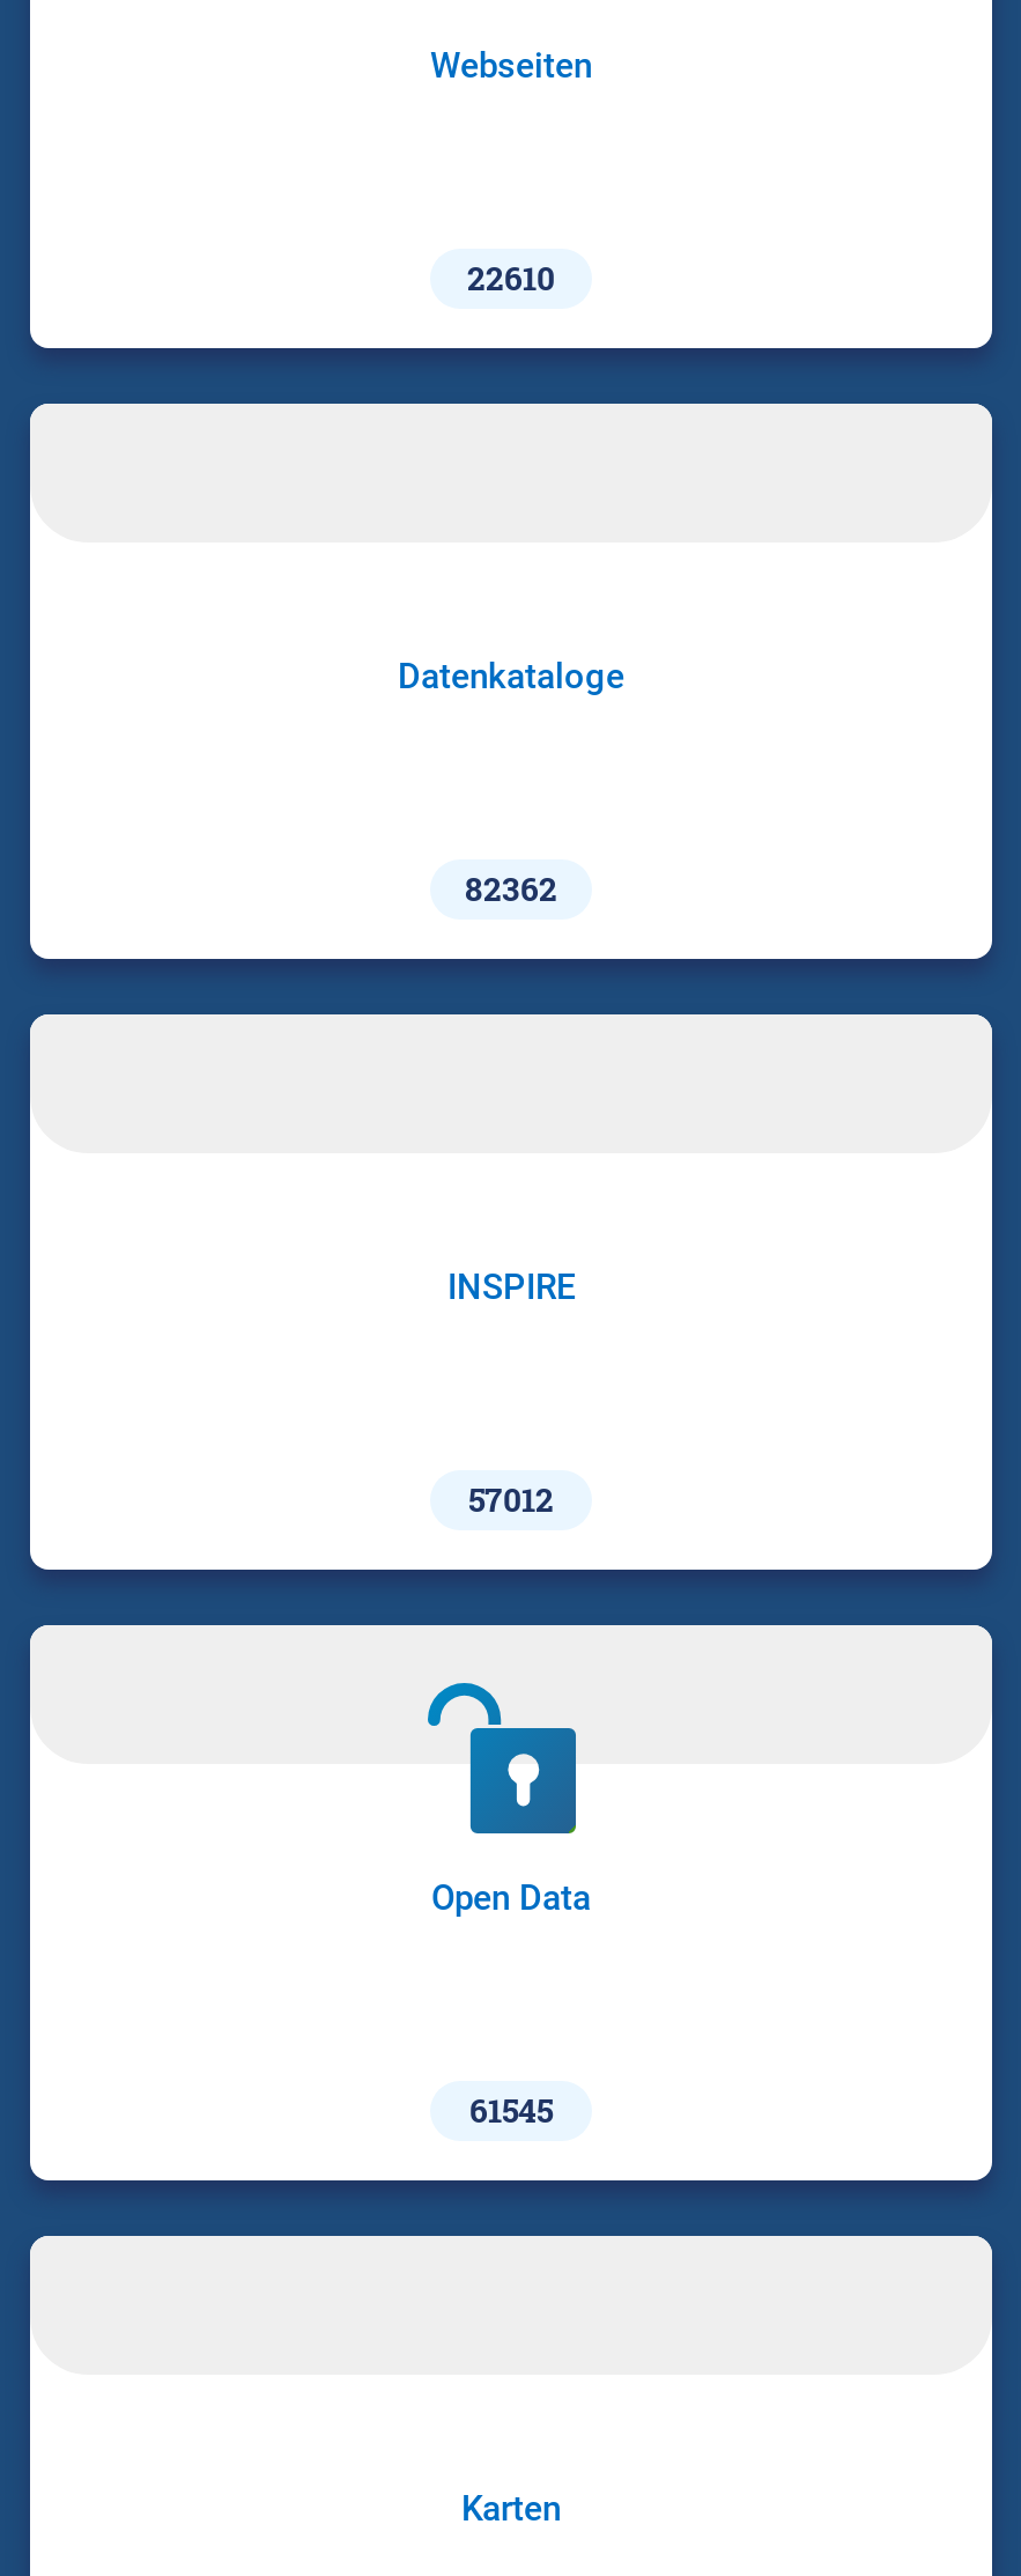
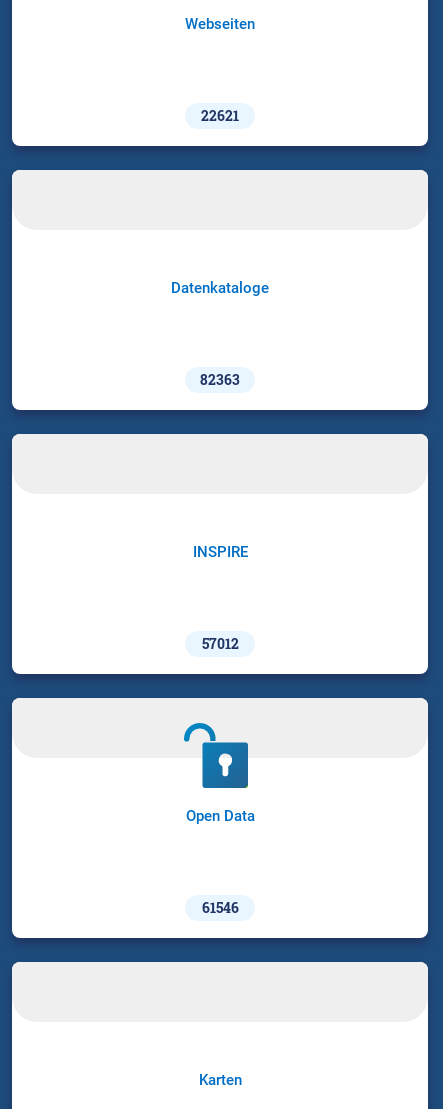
- 22610
+ 22621

- 82362
+ 82363

- 61545
+ 61546
